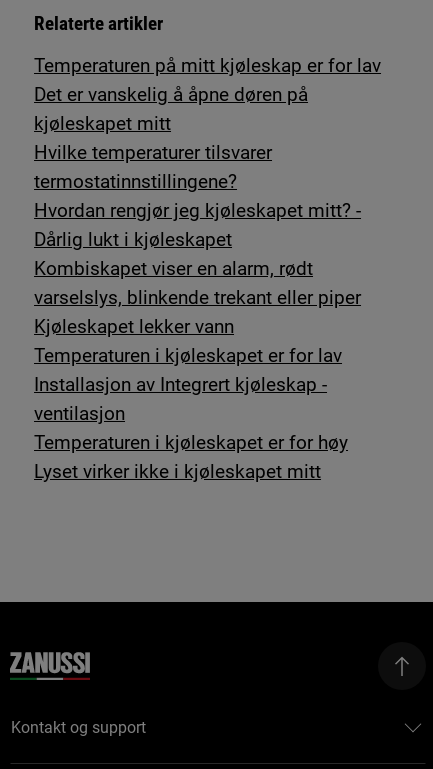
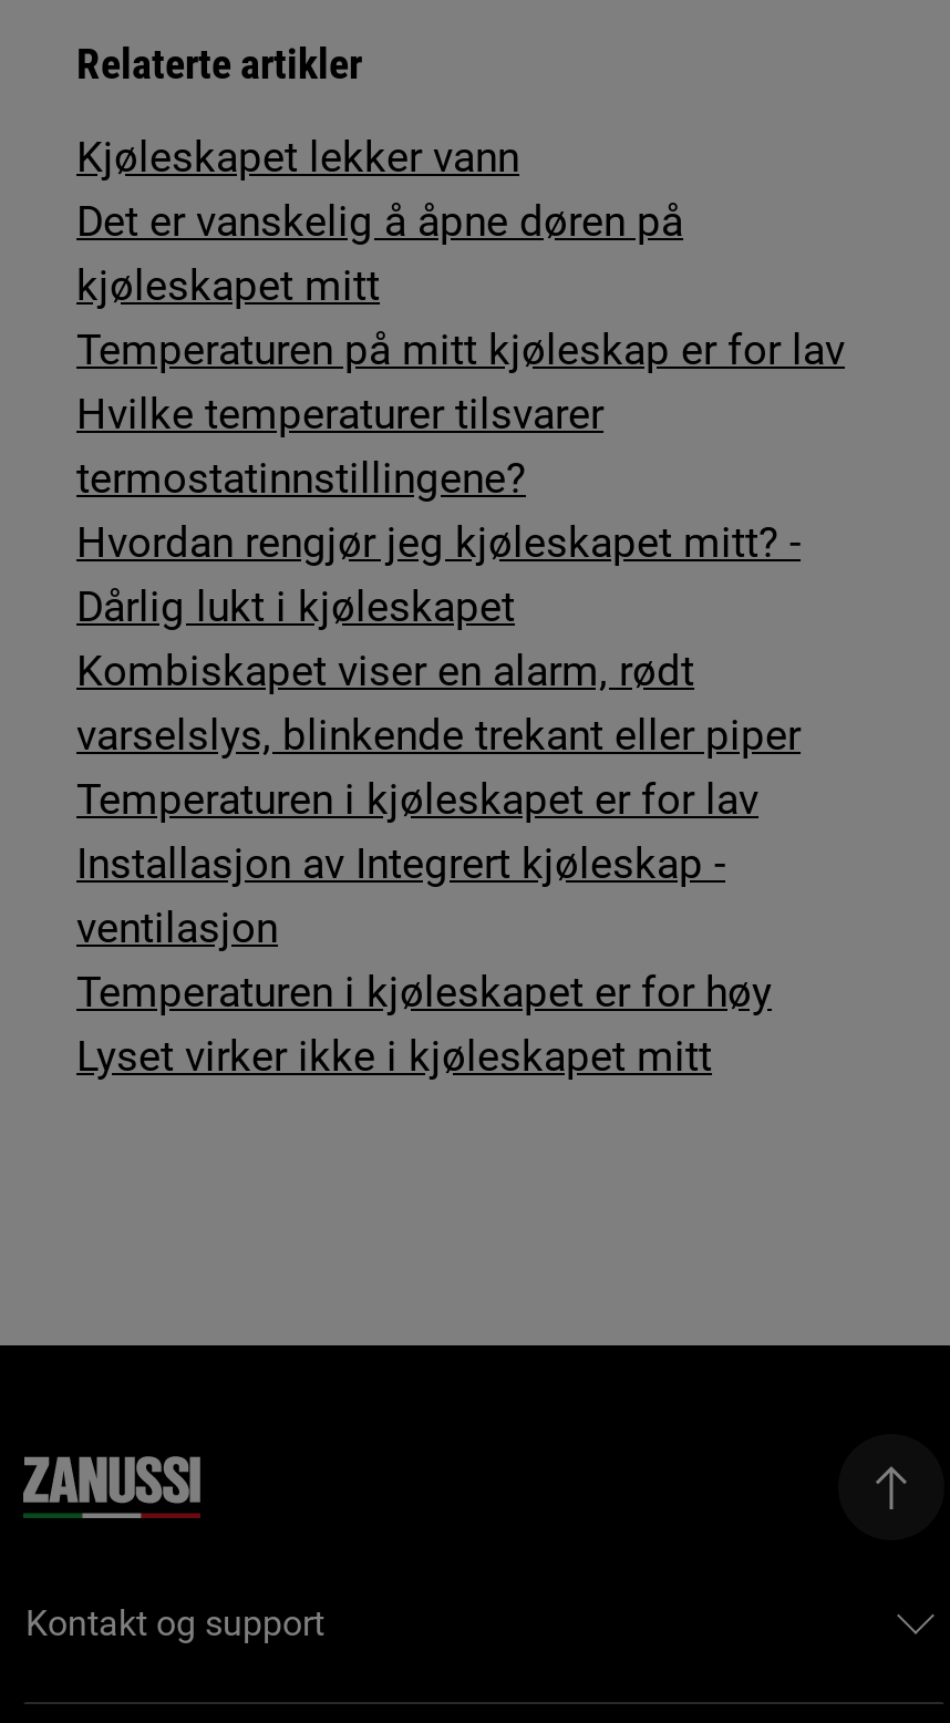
moved down: Temperaturen på mitt kjøleskap er for lav

moved down: Hvilke temperaturer tilsvarer | termostatinnstillingene? | Hvordan rengjør jeg kjøleskapet mitt? - | Dårlig lukt i kjøleskapet | Kombiskapet viser en alarm, rødt | varselslys, blinkende trekant eller piper

moved up: Kjøleskapet lekker vann
